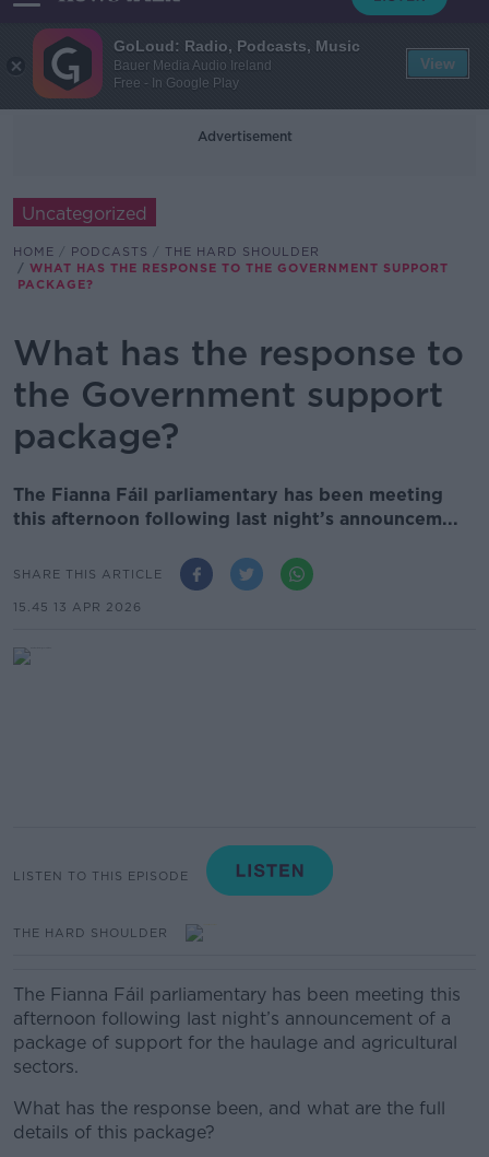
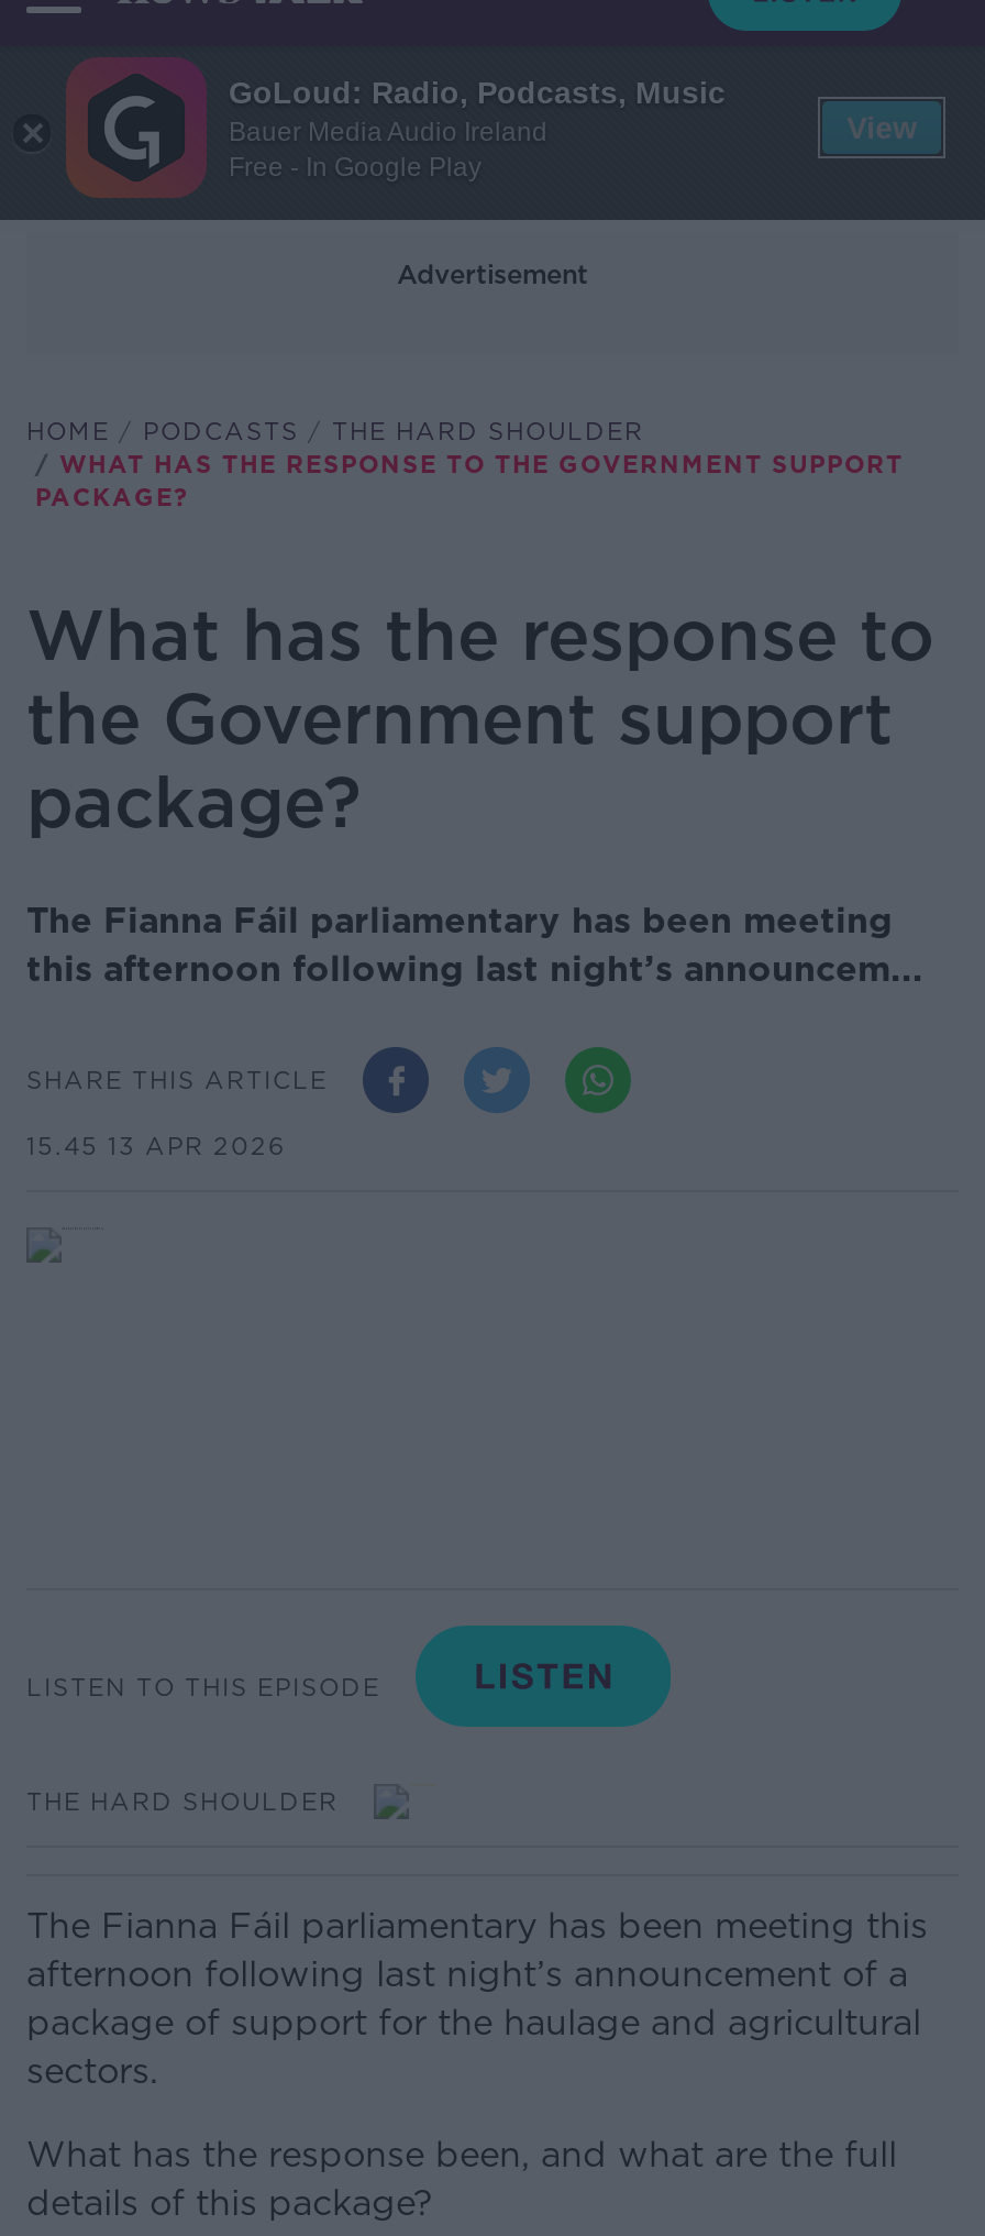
- Uncategorized
